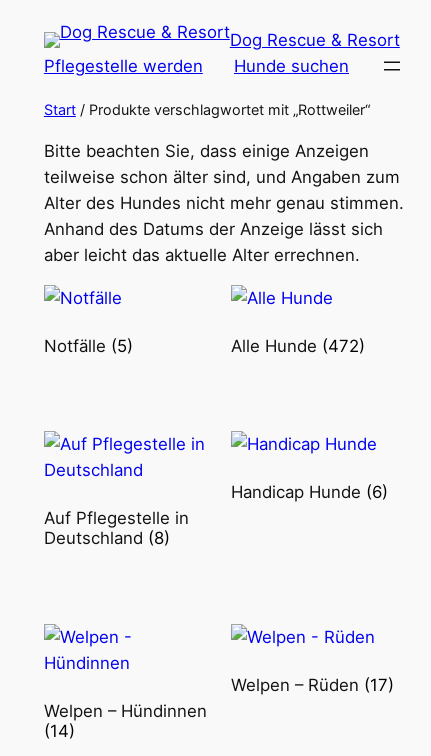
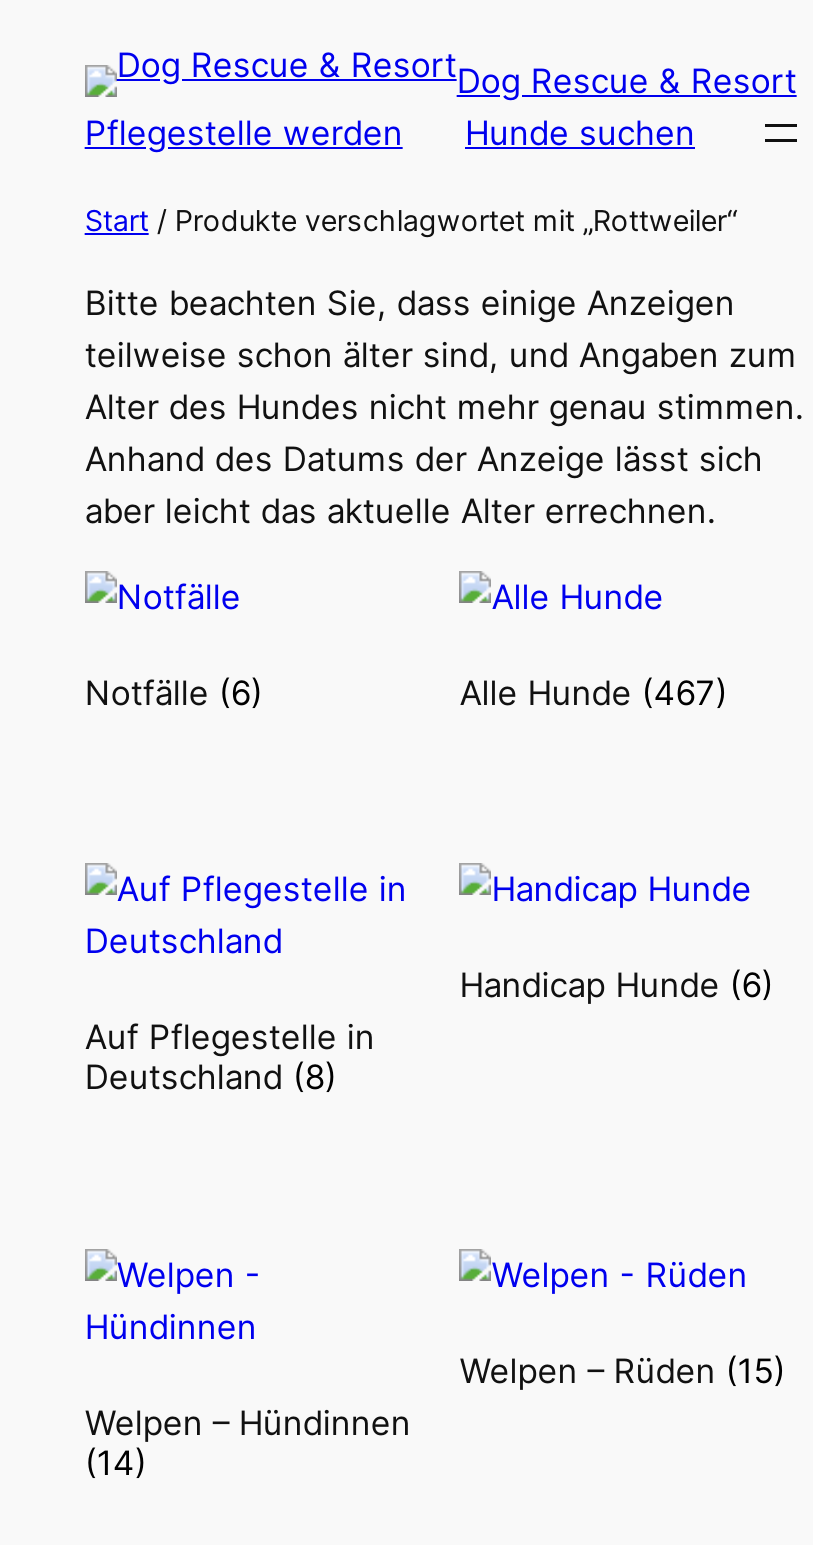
- Notfälle (5)
+ Notfälle (6)

- Alle Hunde (472)
+ Alle Hunde (467)

- Welpen – Rüden (17)
+ Welpen – Rüden (15)
